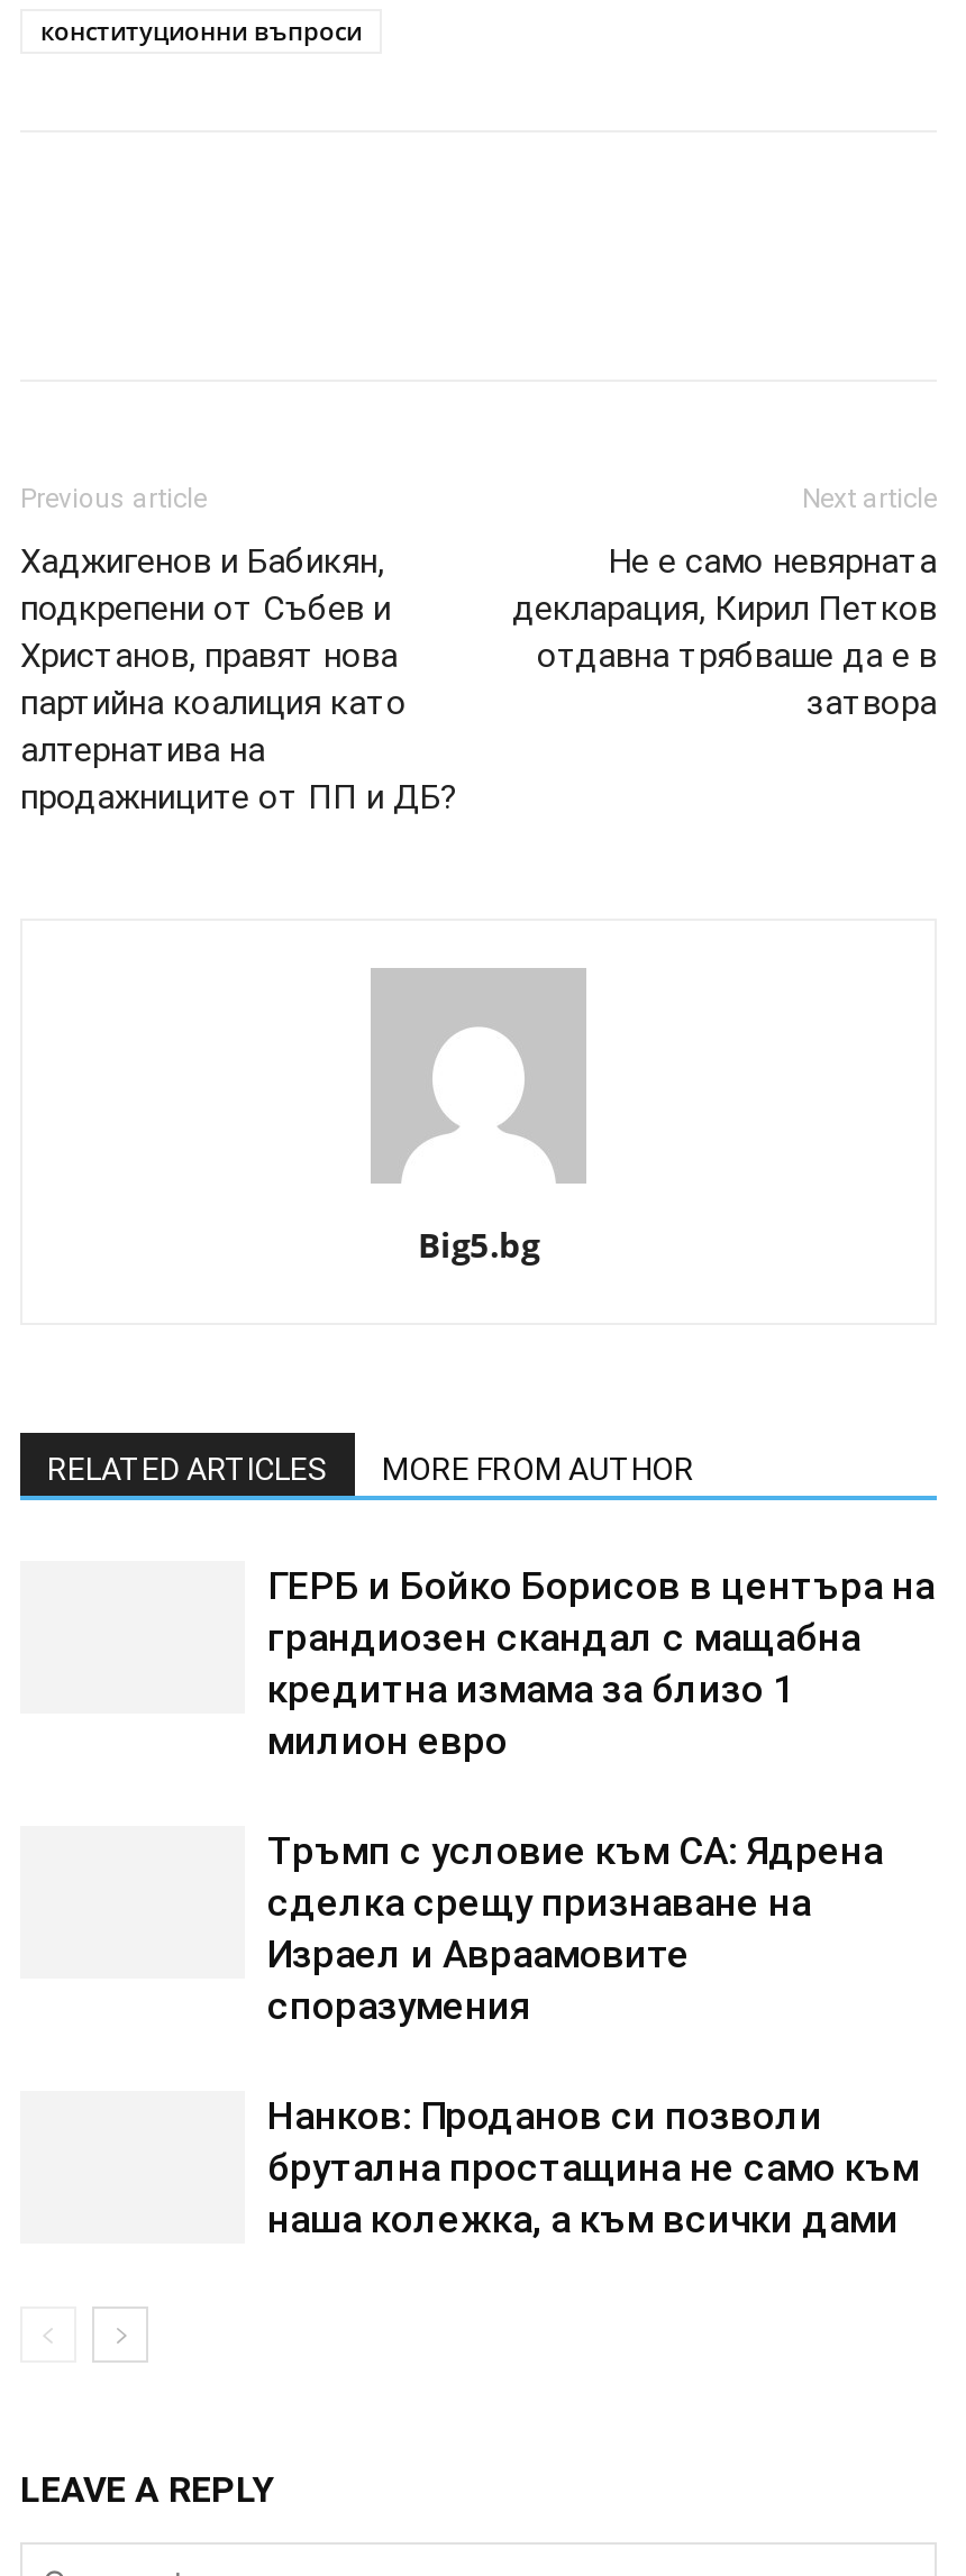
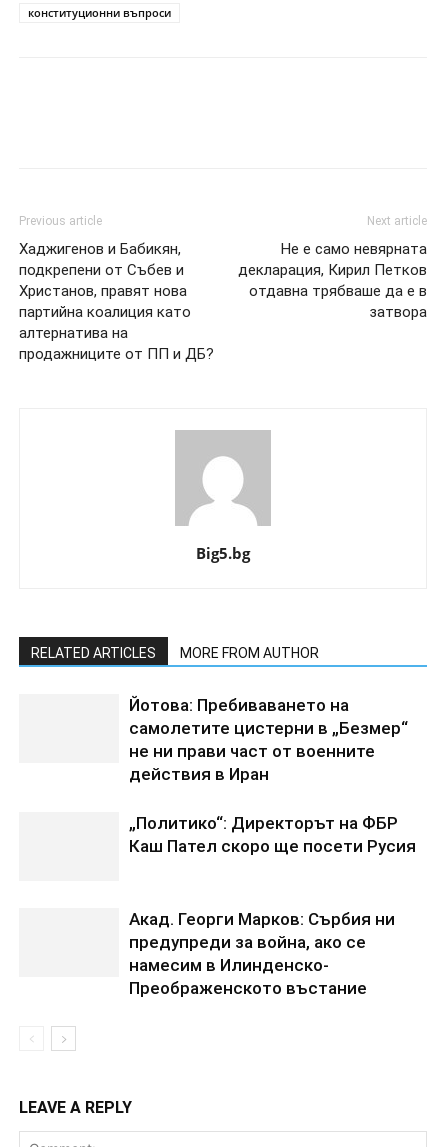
- ГЕРБ и Бойко Борисов в центъра на
- грандиозен скандал с мащабна
- кредитна измама за близо 1
- милион евро
+ Йотова: Пребиваването на
+ самолетите цистерни в „Безмер“
+ не ни прави част от военните
+ действия в Иран

- Тръмп с условие към СА: Ядрена
- сделка срещу признаване на
- Израел и Авраамовите
- споразумения
+ „Политико“: Директорът на ФБР
+ Каш Пател скоро ще посети Русия

- Нанков: Проданов си позволи
- брутална простащина не само към
- наша колежка, а към всички дами
+ Акад. Георги Марков: Сърбия ни
+ предупреди за война, ако се
+ намесим в Илинденско-
+ Преображенското въстание
